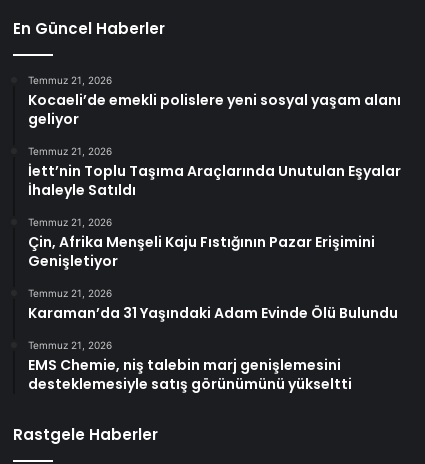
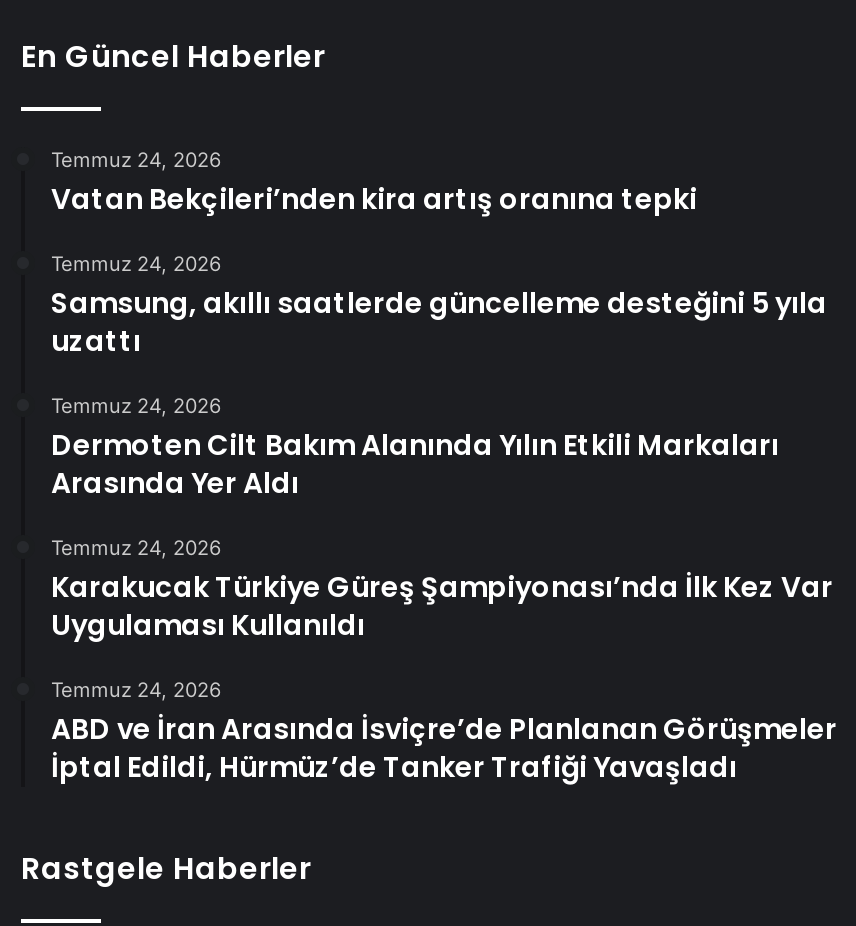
- Temmuz 21, 2026
- Kocaeli’de emekli polislere yeni sosyal yaşam alanı
- geliyor
+ Temmuz 24, 2026
+ Vatan Bekçileri’nden kira artış oranına tepki

- Temmuz 21, 2026
- İett’nin Toplu Taşıma Araçlarında Unutulan Eşyalar
- İhaleyle Satıldı
+ Temmuz 24, 2026
+ Samsung, akıllı saatlerde güncelleme desteğini 5 yıla
+ uzattı

- Temmuz 21, 2026
- Çin, Afrika Menşeli Kaju Fıstığının Pazar Erişimini
- Genişletiyor
+ Temmuz 24, 2026
+ Dermoten Cilt Bakım Alanında Yılın Etkili Markaları
+ Arasında Yer Aldı

- Temmuz 21, 2026
- Karaman’da 31 Yaşındaki Adam Evinde Ölü Bulundu
+ Temmuz 24, 2026
+ Karakucak Türkiye Güreş Şampiyonası’nda İlk Kez Var
+ Uygulaması Kullanıldı

- Temmuz 21, 2026
- EMS Chemie, niş talebin marj genişlemesini
- desteklemesiyle satış görünümünü yükseltti
+ Temmuz 24, 2026
+ ABD ve İran Arasında İsviçre’de Planlanan Görüşmeler
+ İptal Edildi, Hürmüz’de Tanker Trafiği Yavaşladı
